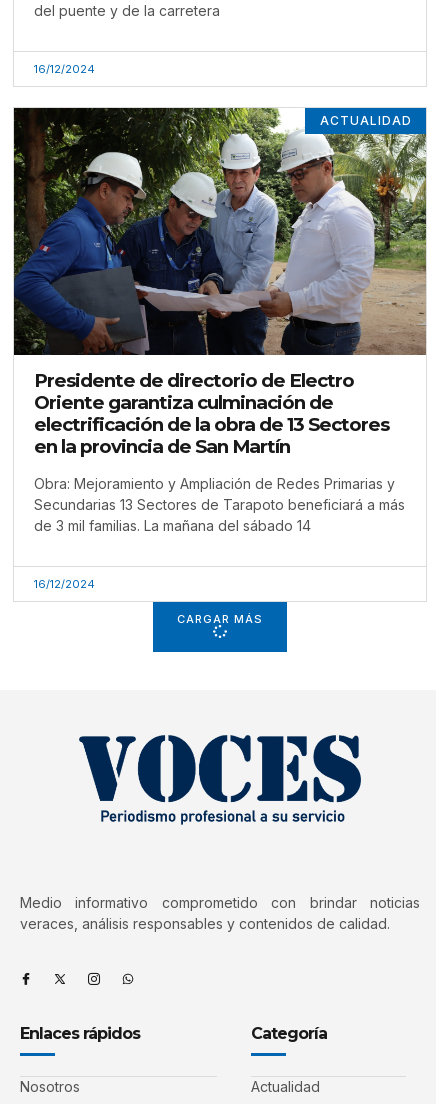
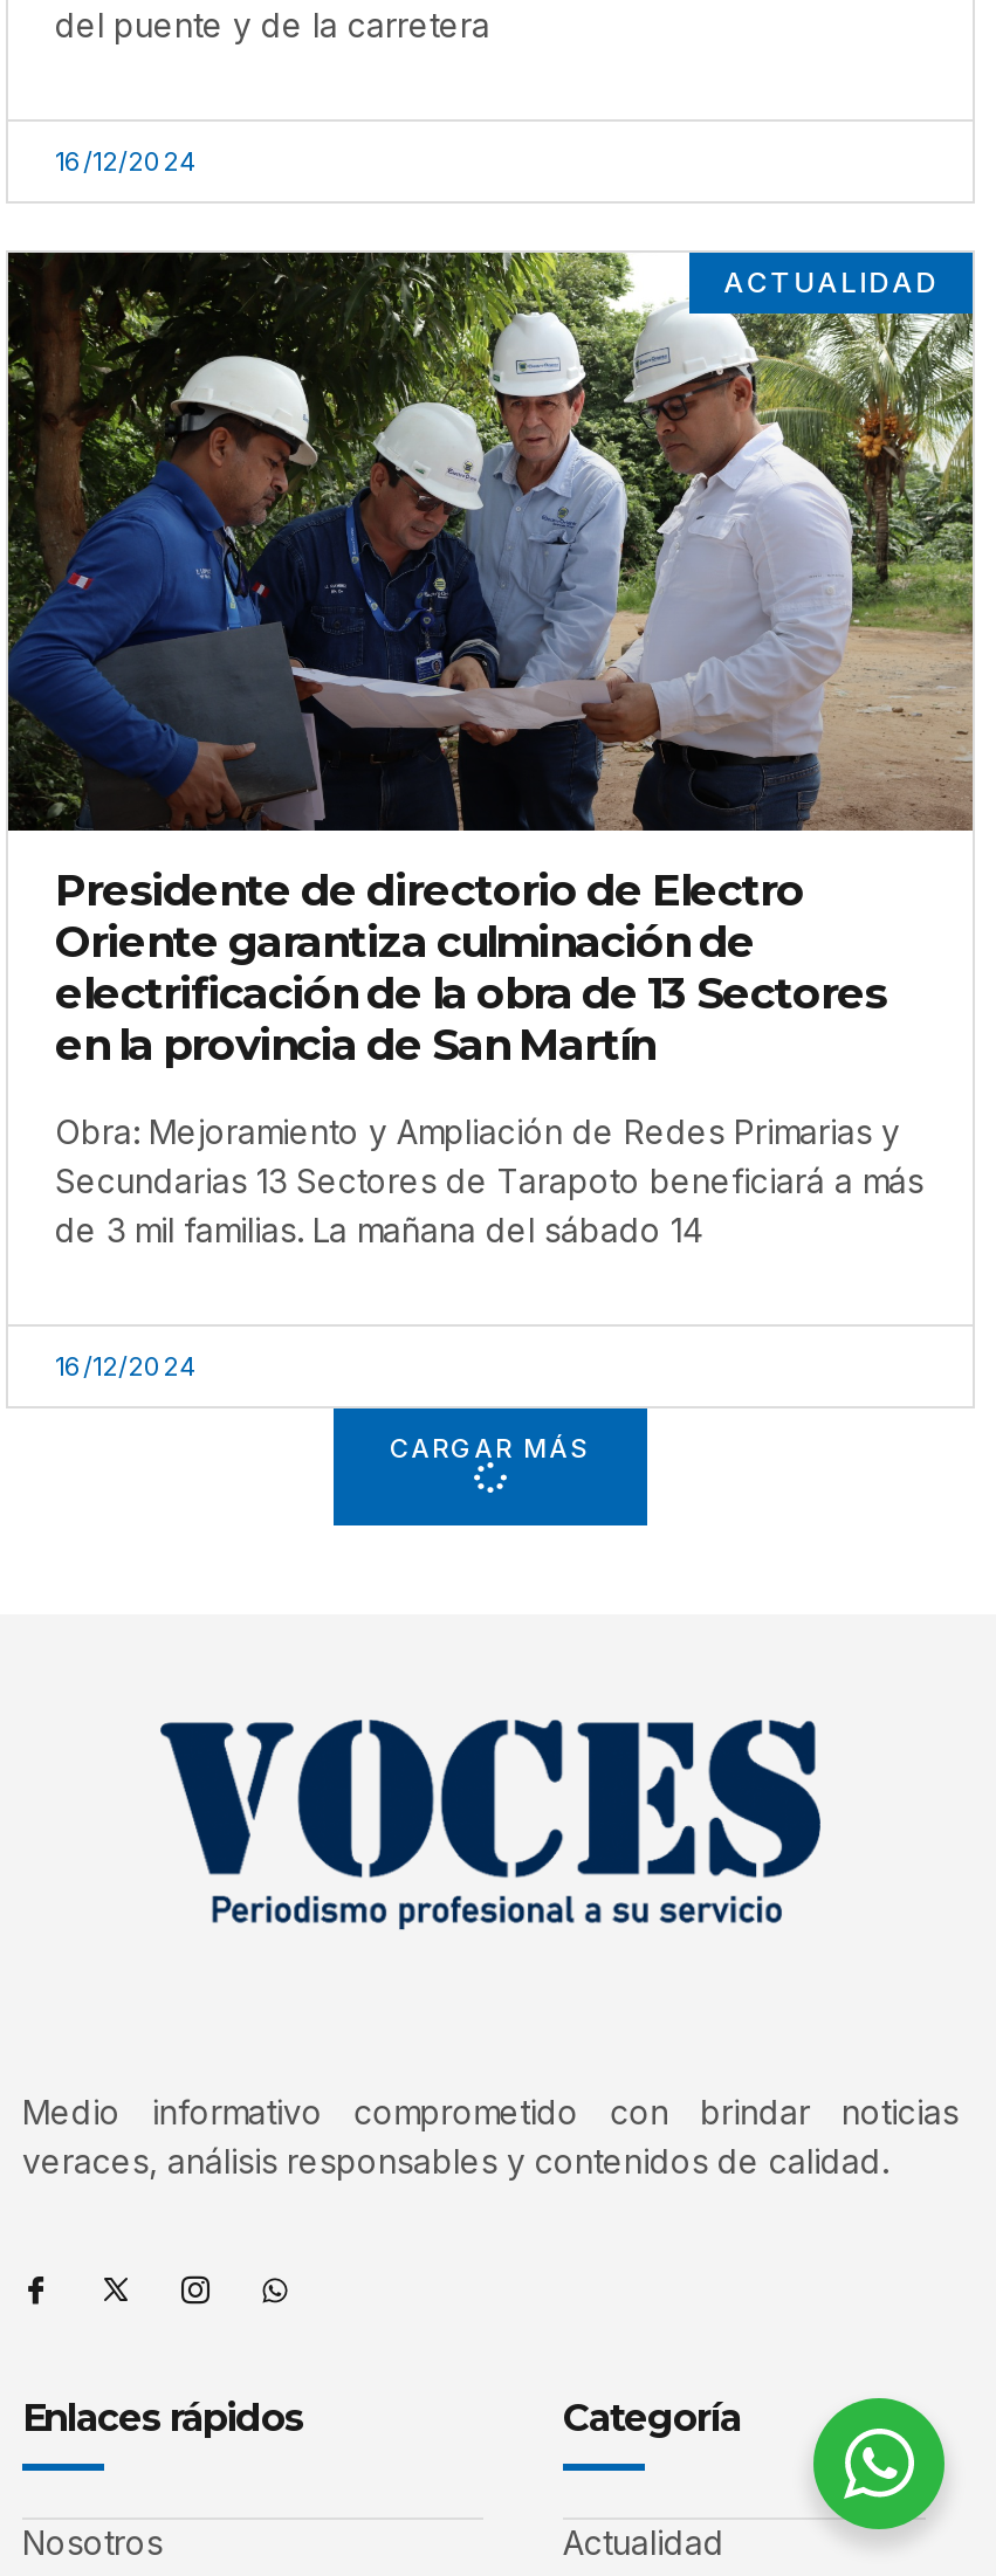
+ [image]
